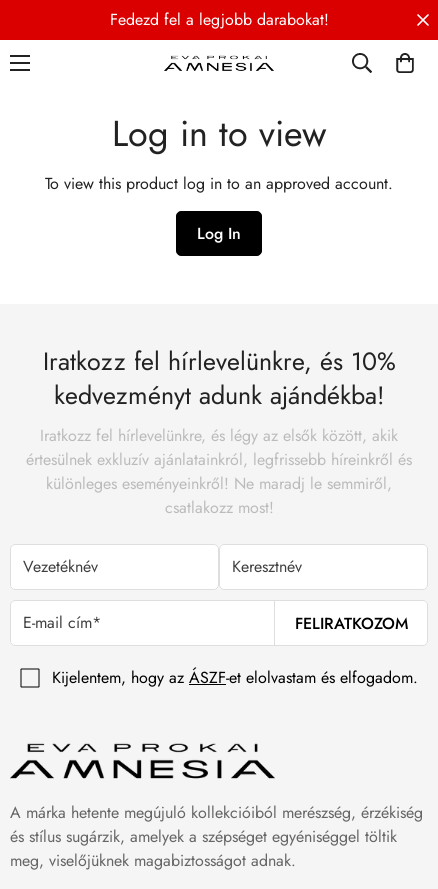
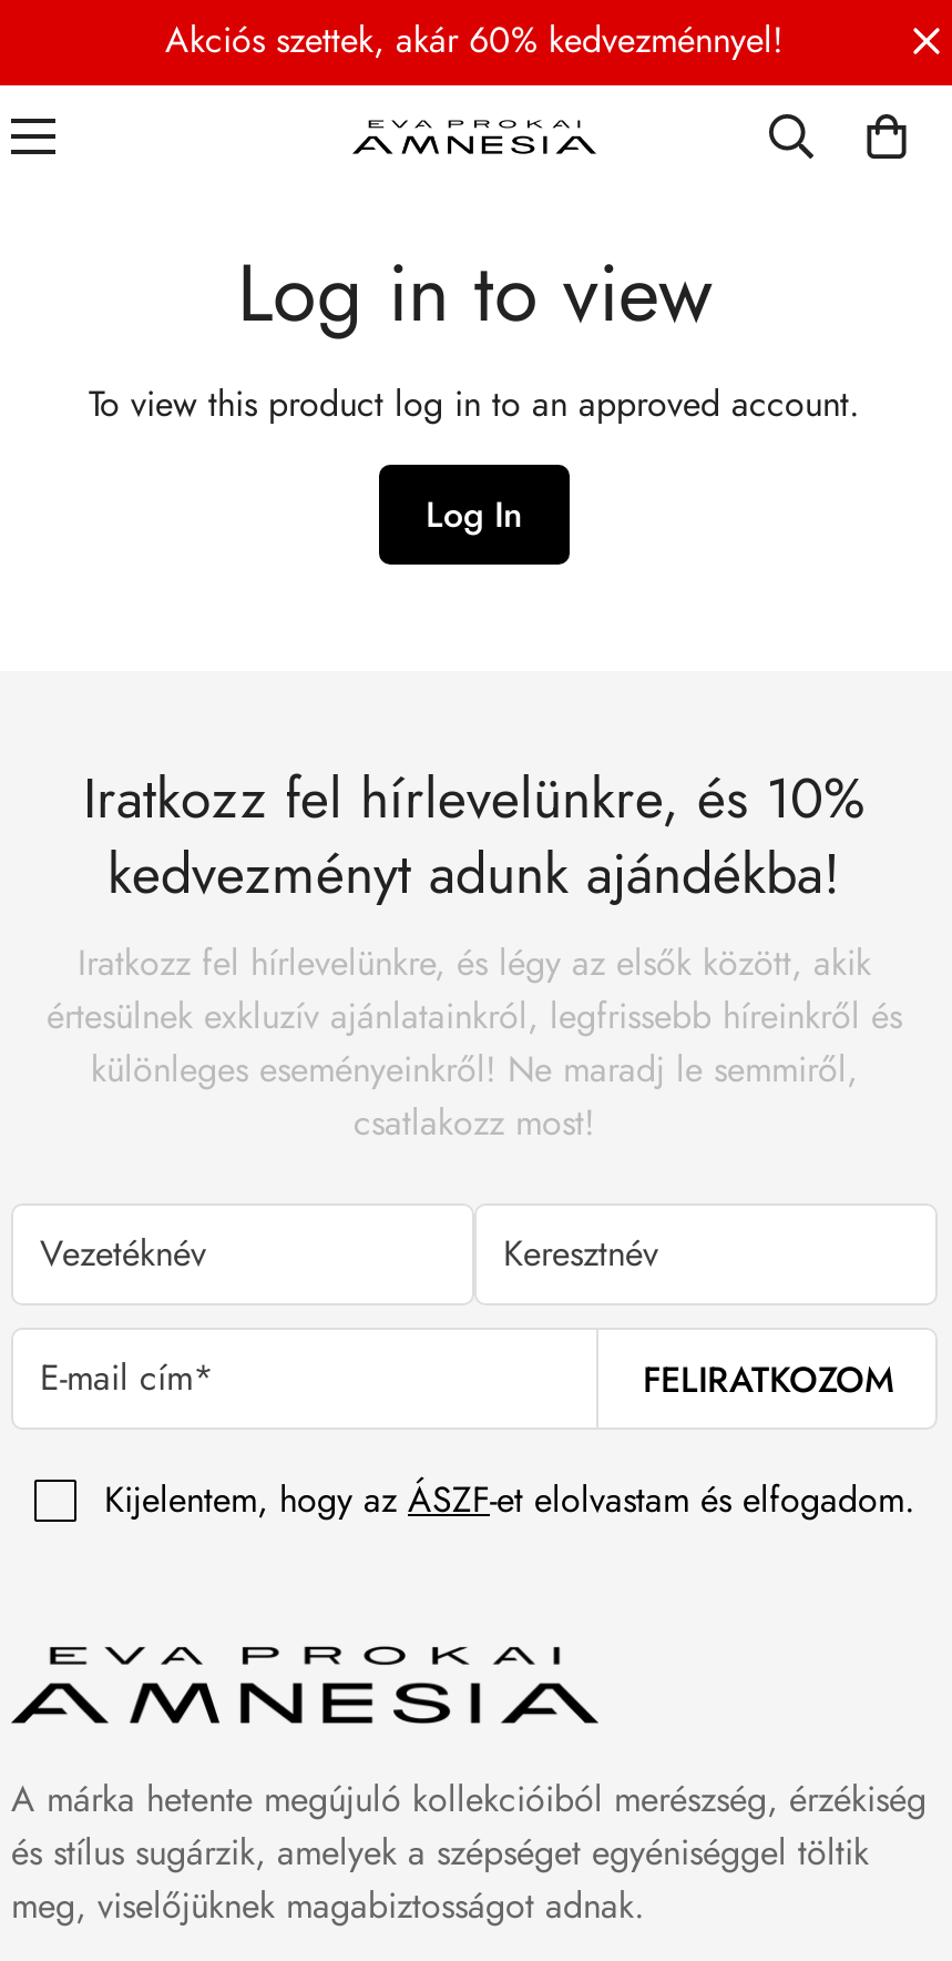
- Fedezd fel a legjobb darabokat!
+ Akciós szettek, akár 60% kedvezménnyel!
